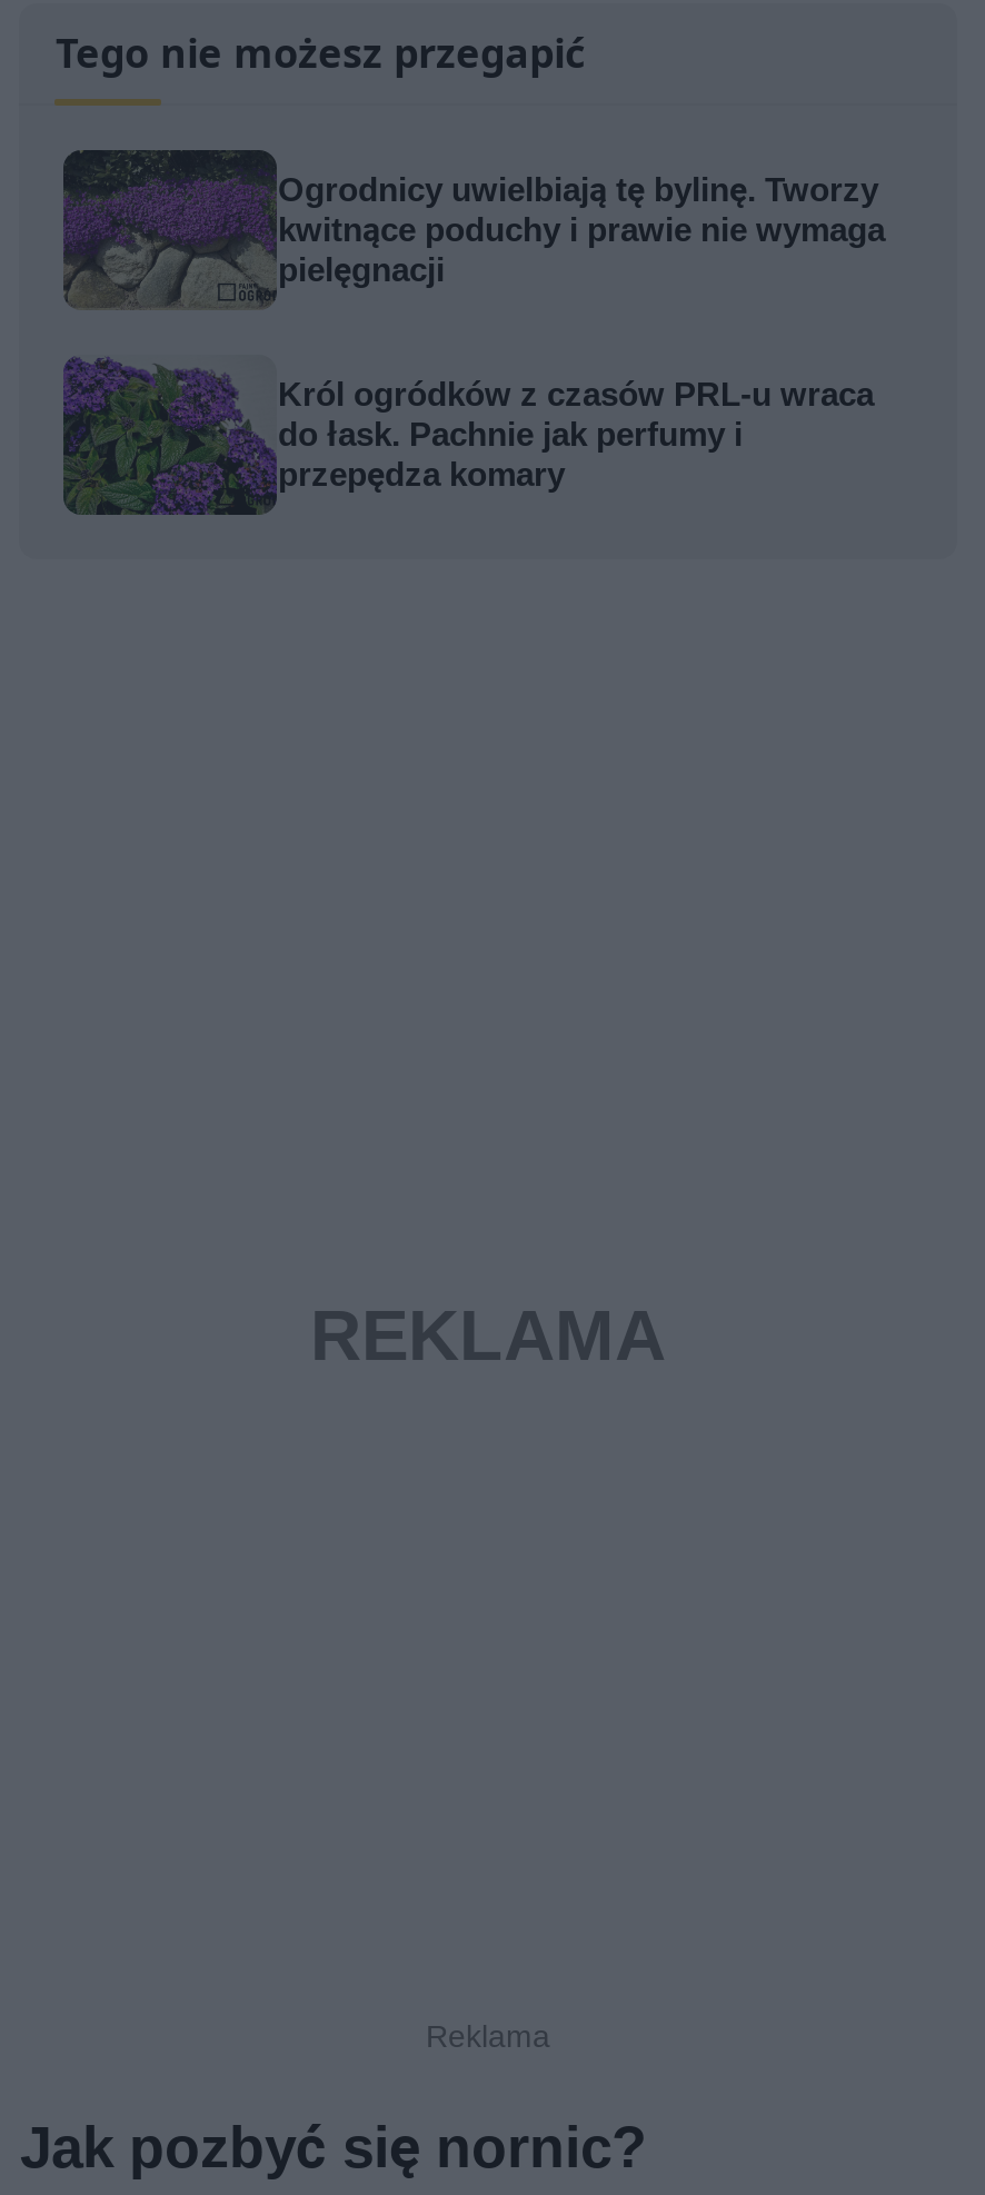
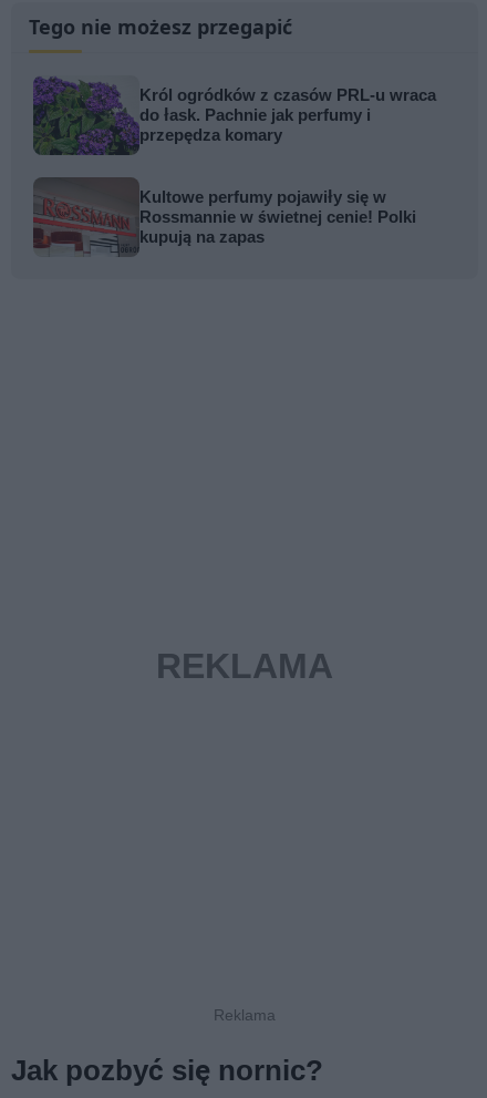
- [image]
- Ogrodnicy uwielbiają tę bylinę. Tworzy
- kwitnące poduchy i prawie nie wymaga
- pielęgnacji

moved up: [image] | Król ogródków z czasów PRL-u wraca | do łask. Pachnie jak perfumy i | przepędza komary

+ [image]
+ Kultowe perfumy pojawiły się w
+ Rossmannie w świetnej cenie! Polki
+ kupują na zapas
